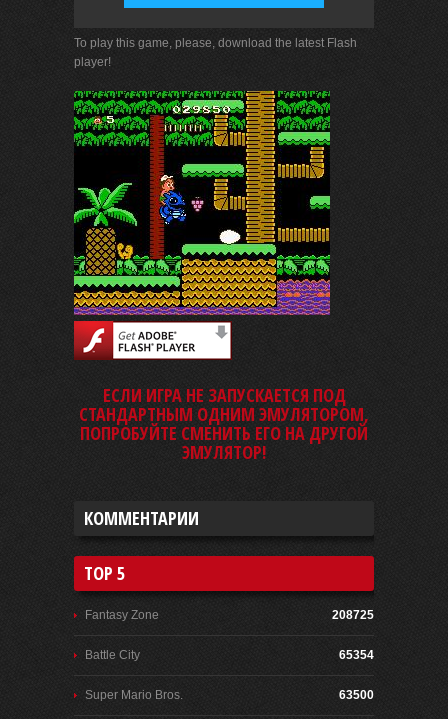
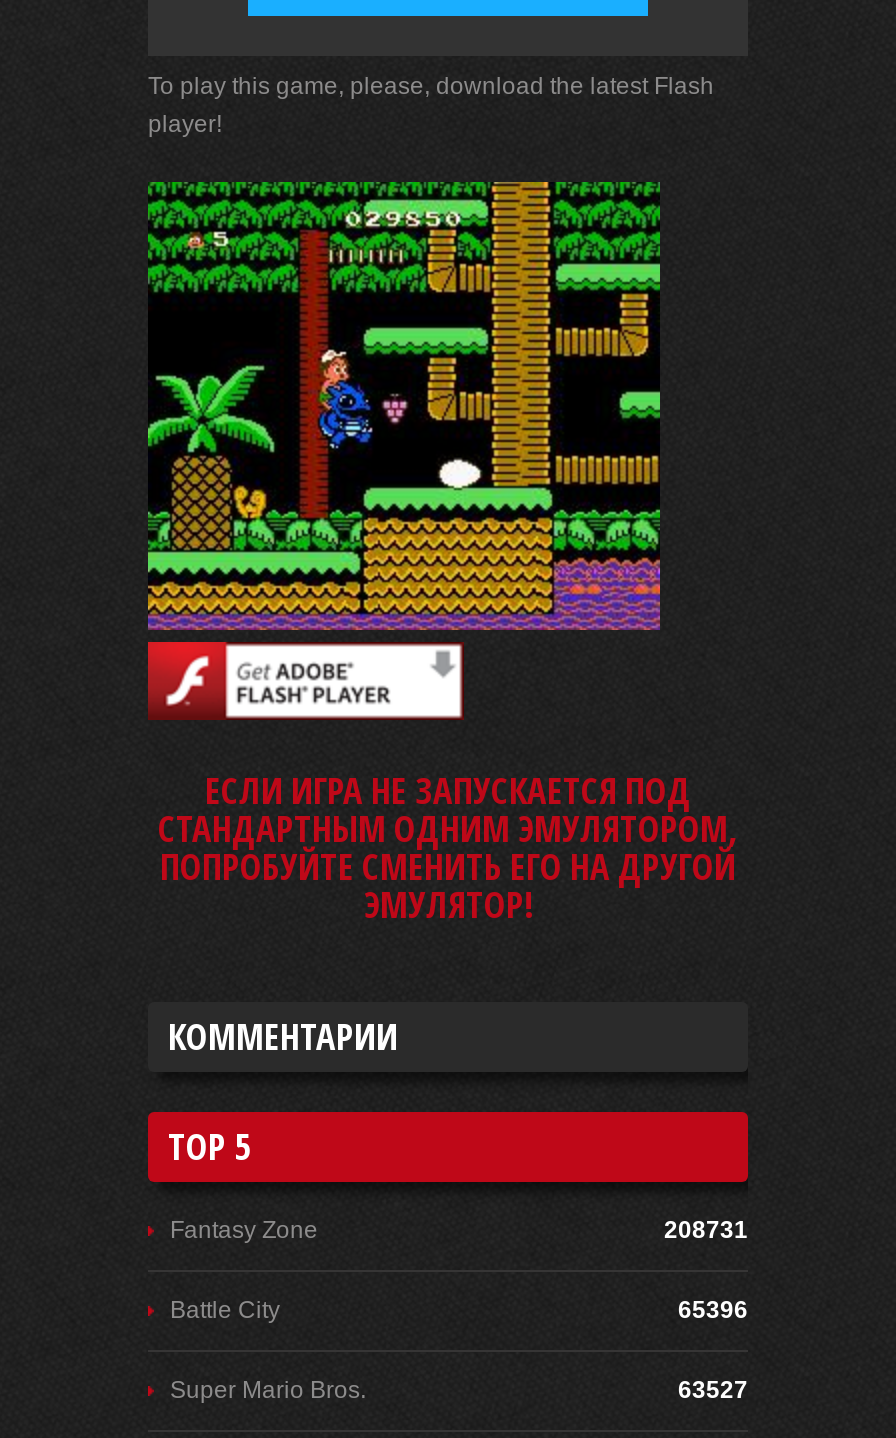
- 208725
+ 208731

- 65354
+ 65396

- 63500
+ 63527
